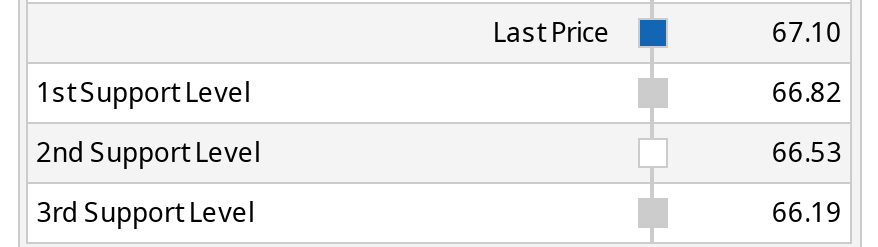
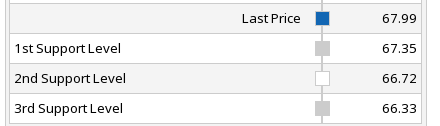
- 67.10
+ 67.99

- 66.82
+ 67.35

- 66.53
+ 66.72

- 66.19
+ 66.33
